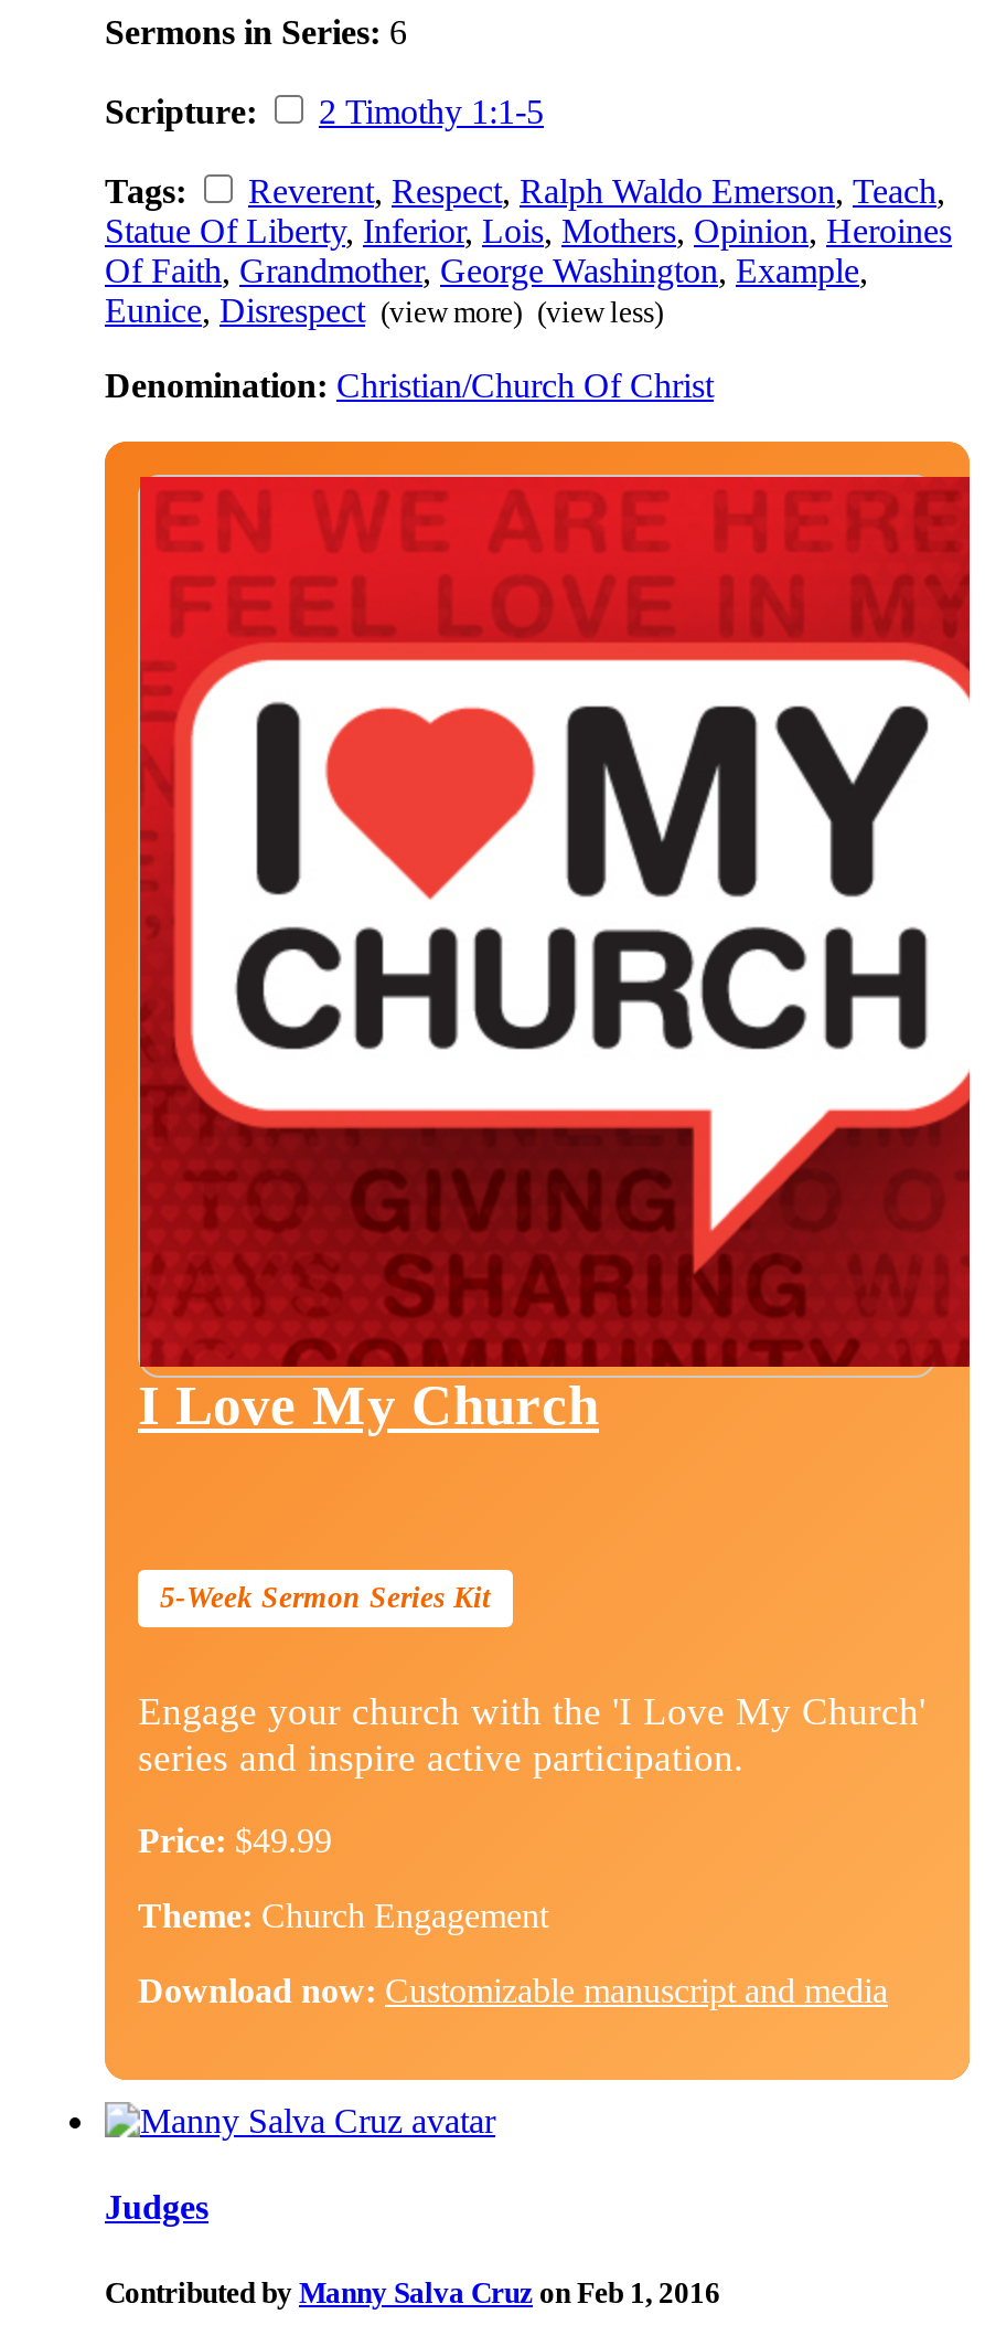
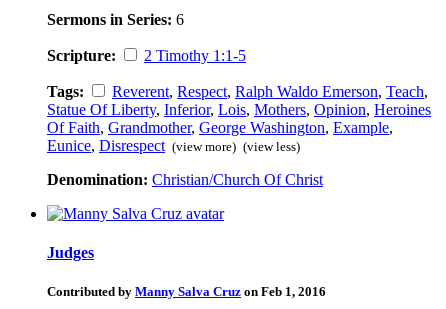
- [image]
- I Love My Church
- 5-Week Sermon Series Kit
- Engage your church with the 'I Love My Church'
- series and inspire active participation.
- Price: $49.99
- Theme: Church Engagement
- Download now: Customizable manuscript and media
